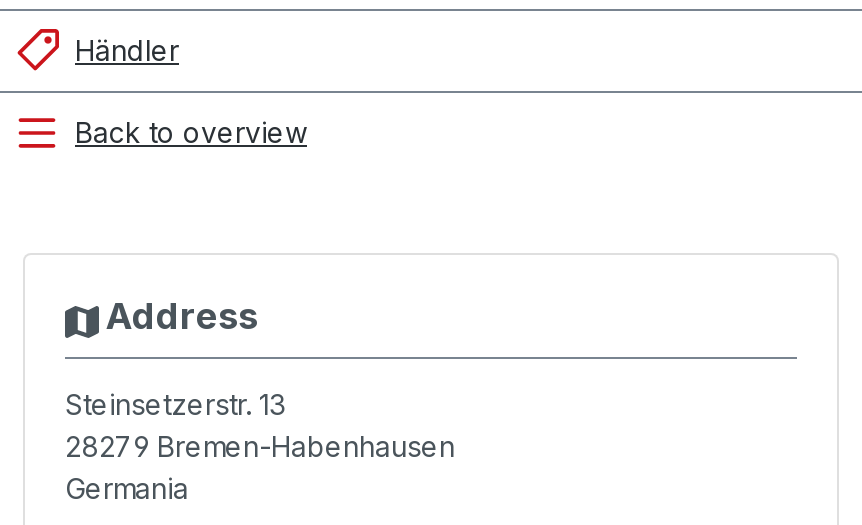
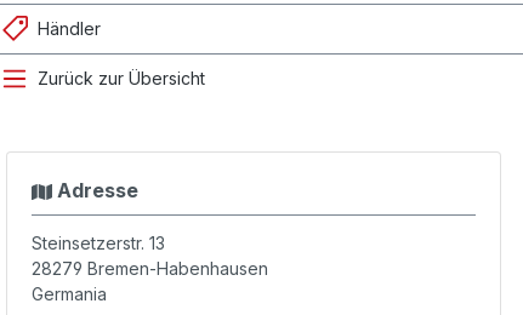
- Back to overview
+ Zurück zur Übersicht

- Address
+ Adresse
